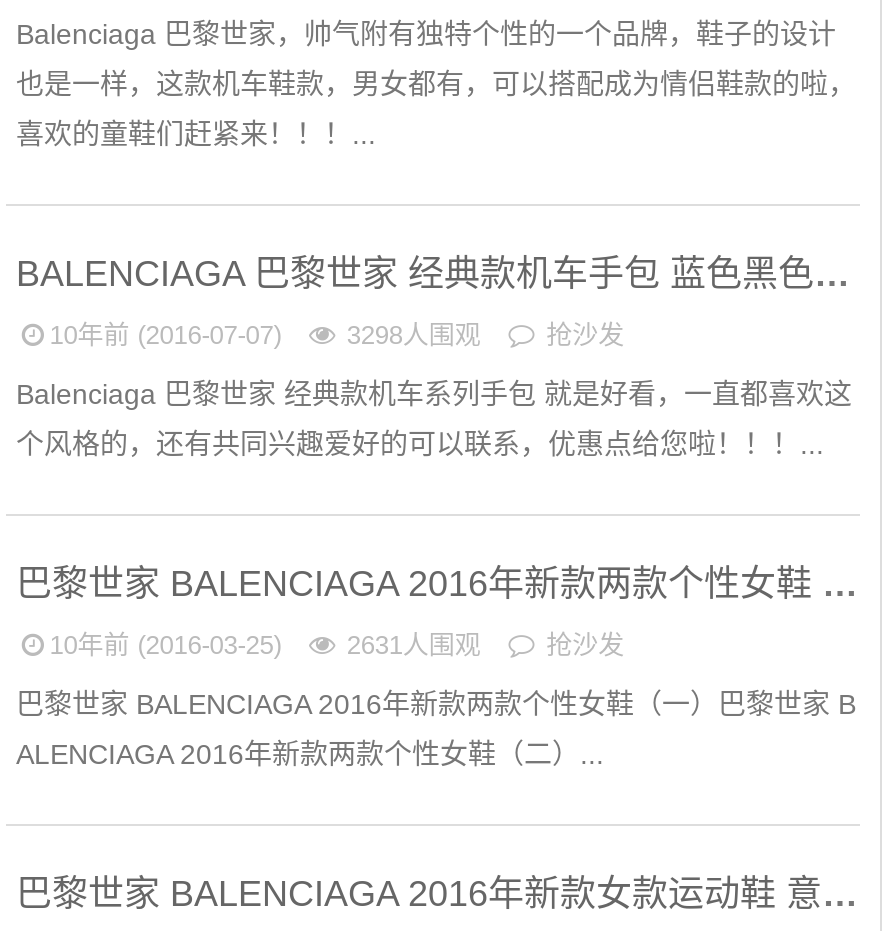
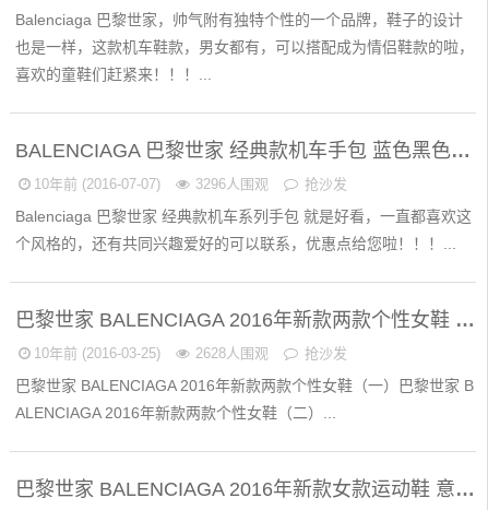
- 10年前 (2016-07-07) 3298人围观 抢沙发
+ 10年前 (2016-07-07) 3296人围观 抢沙发

- 10年前 (2016-03-25) 2631人围观 抢沙发
+ 10年前 (2016-03-25) 2628人围观 抢沙发
